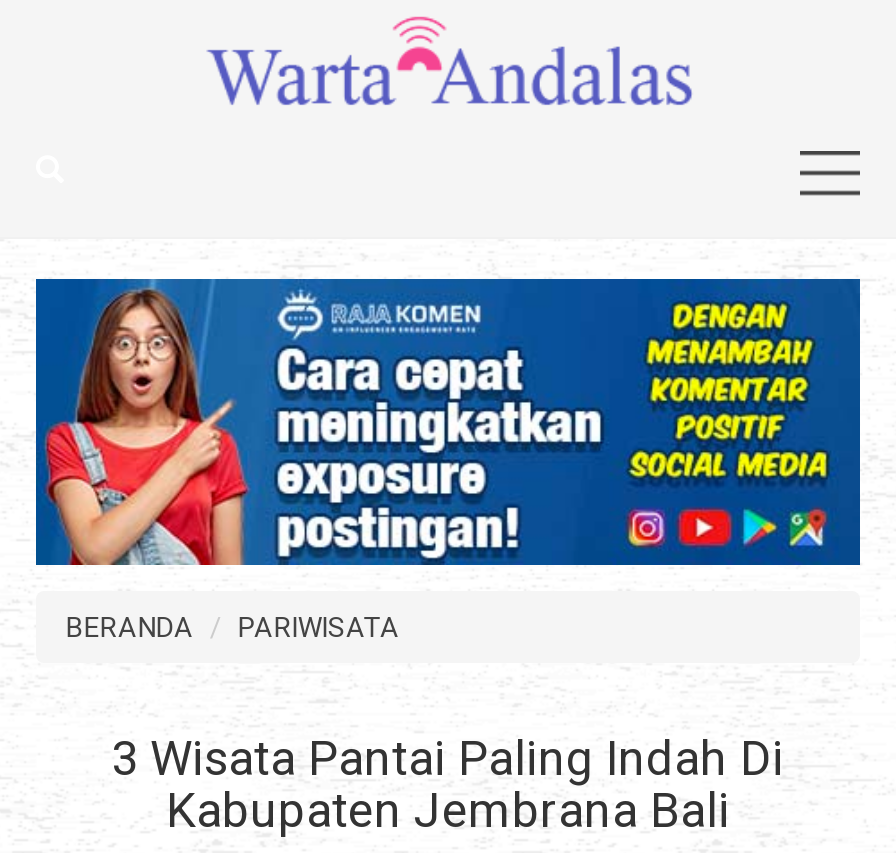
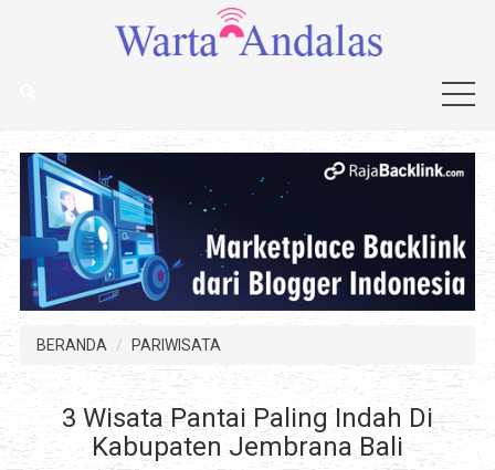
- [image]
+ [image]
